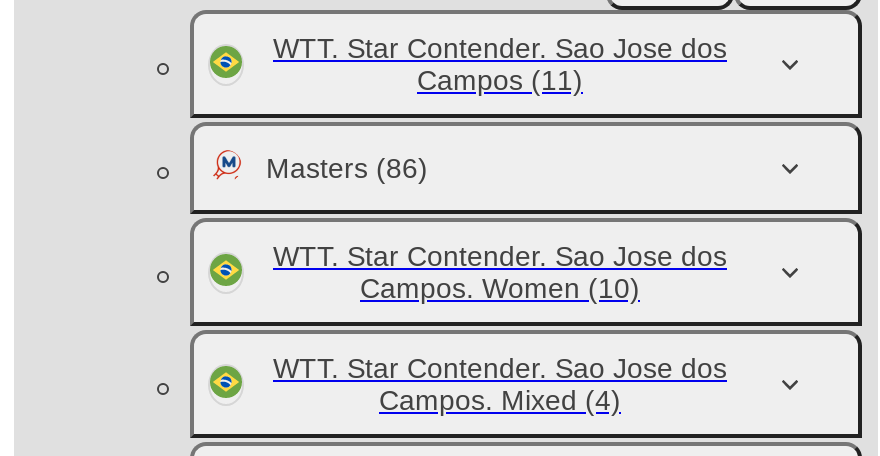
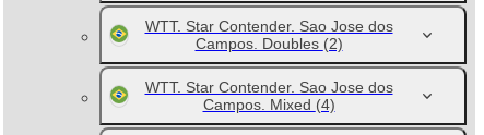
- Campos (11)
- Masters (86)
- WTT. Star Contender. Sao Jose dos
- Campos. Women (10)
+ Campos. Doubles (2)
